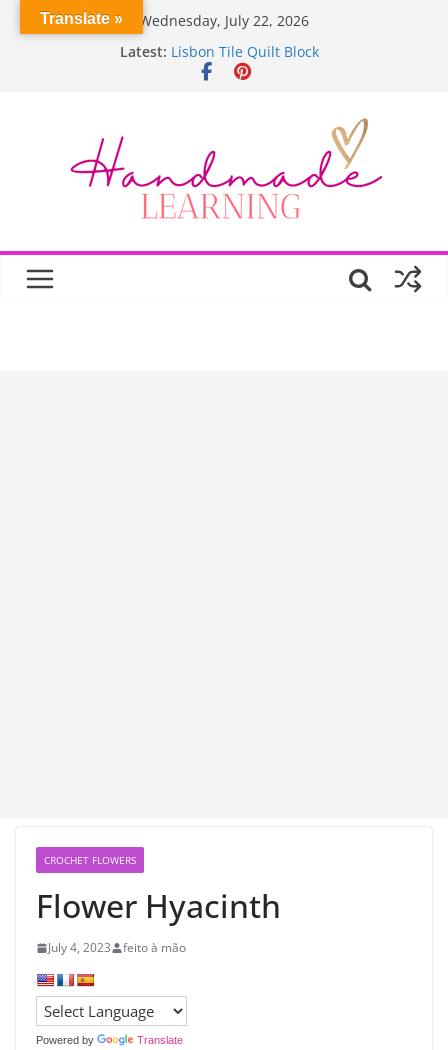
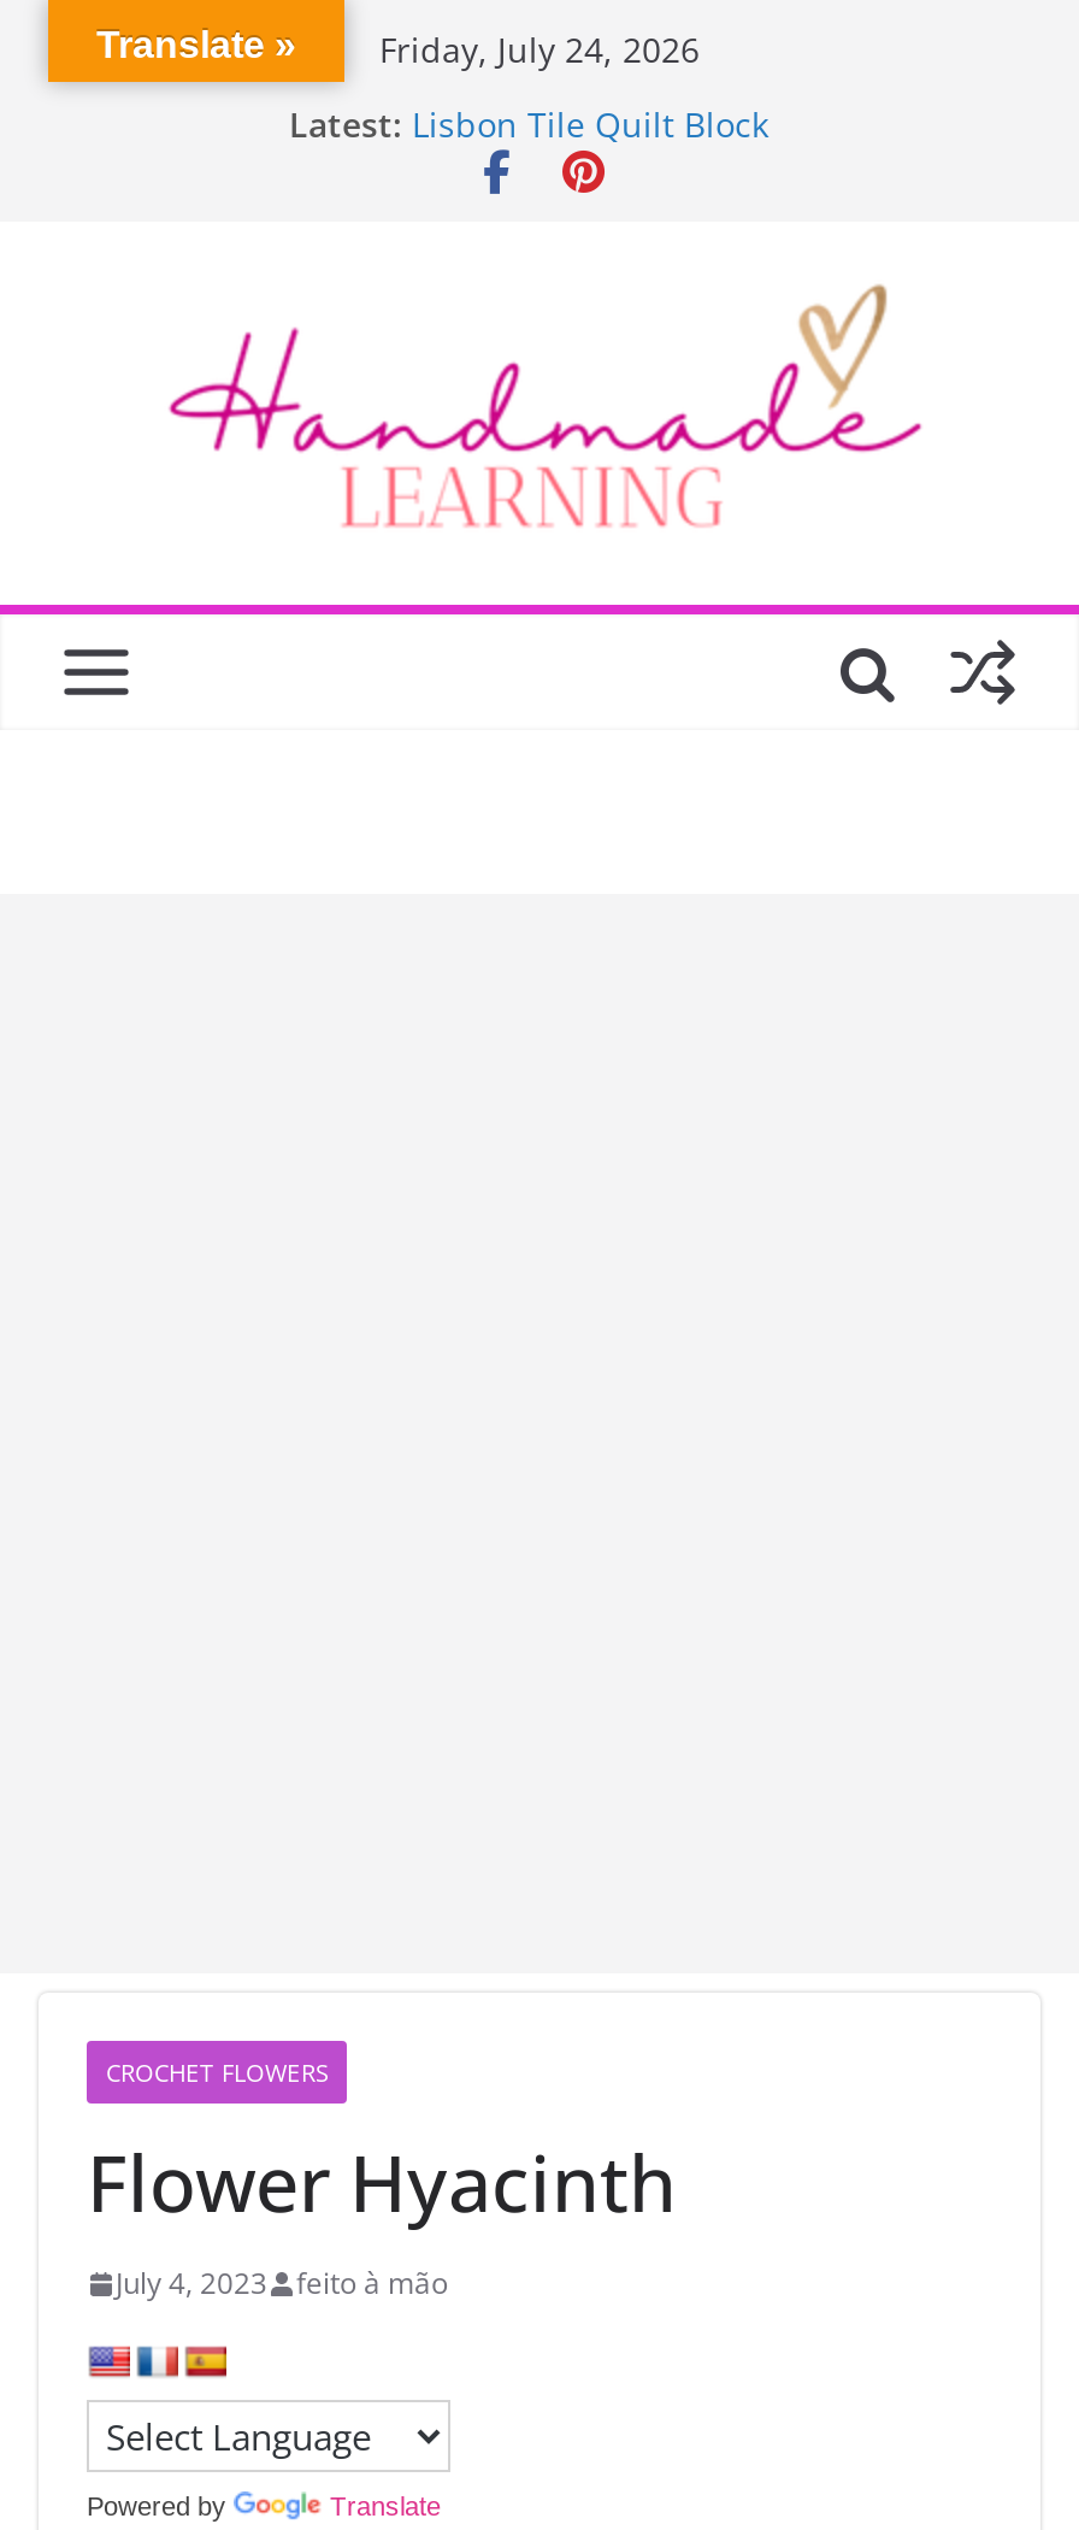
- Wednesday, July 22, 2026
+ Friday, July 24, 2026
